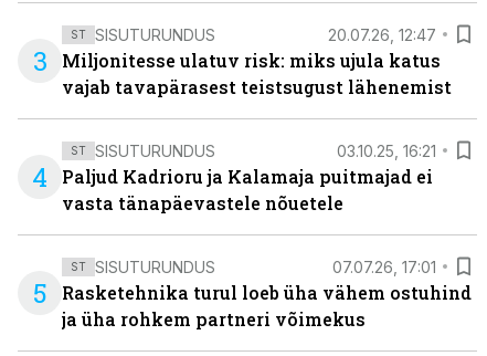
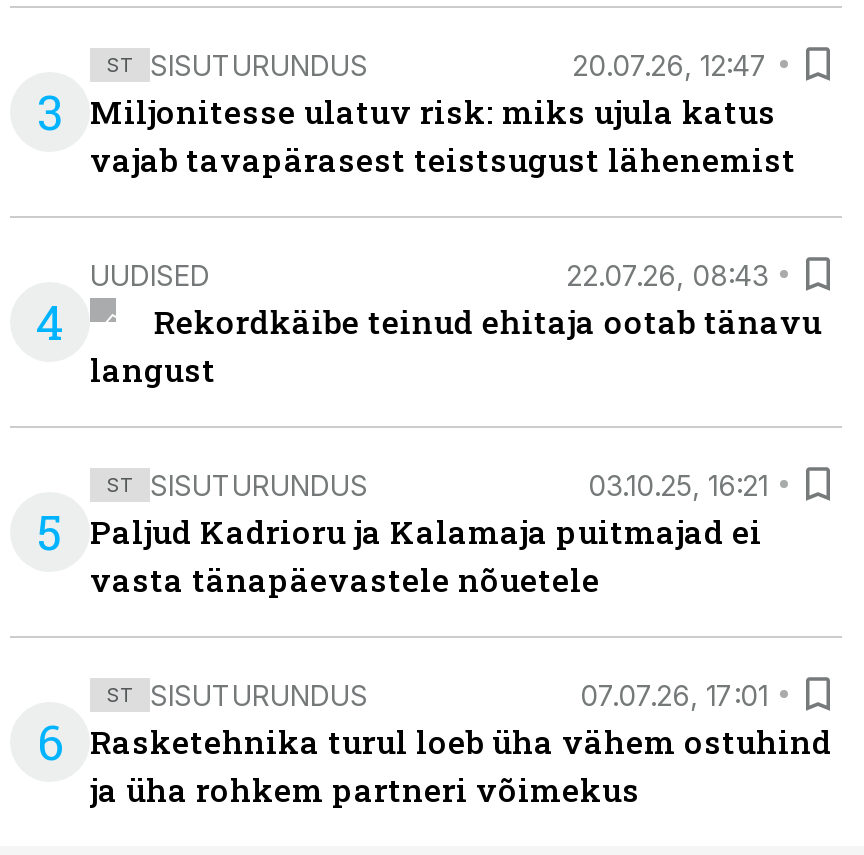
+ UUDISED
+ 22.07.26, 08:43
+ Rekordkäibe teinud ehitaja ootab tänavu
+ langust
+ 5

- 5 Rasketehnika turul loeb üha vähem ostuhind
+ 6 Rasketehnika turul loeb üha vähem ostuhind
